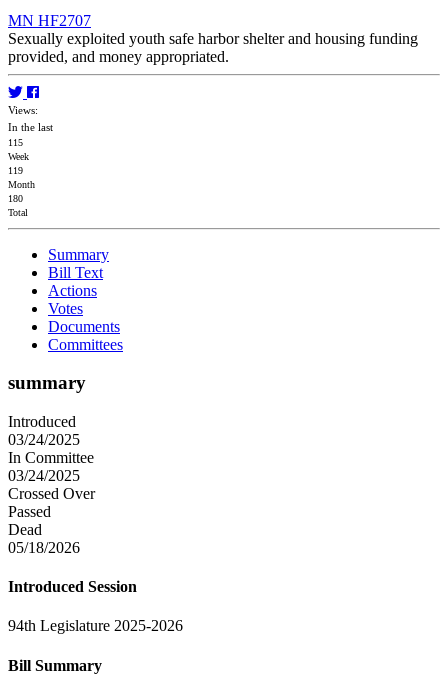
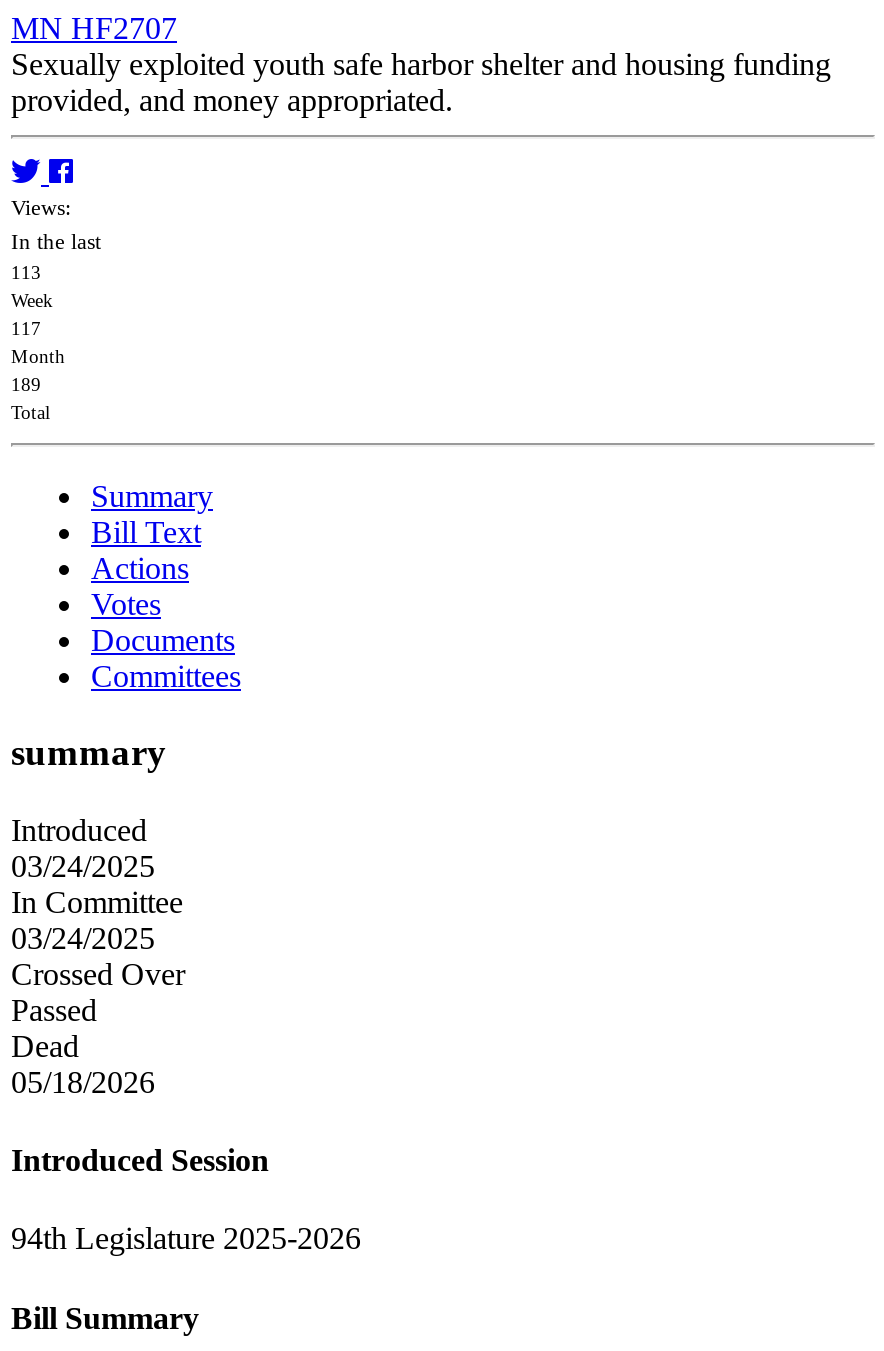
- 115
+ 113

- 119
+ 117

- 180
+ 189
